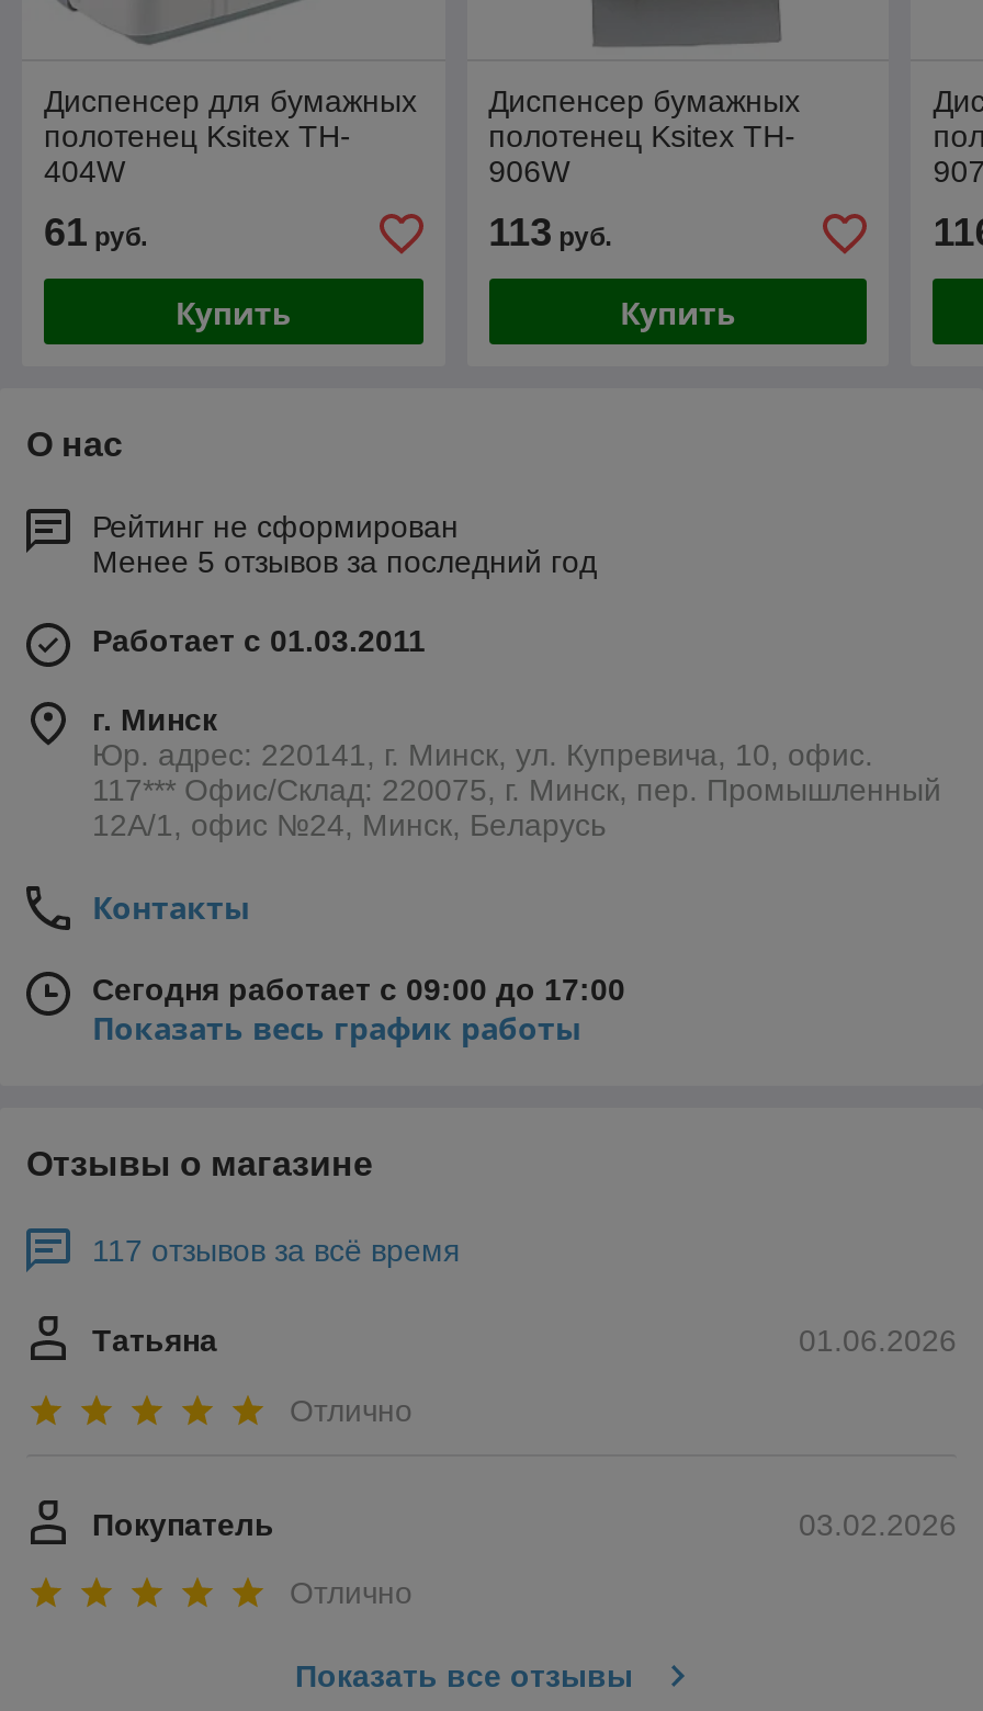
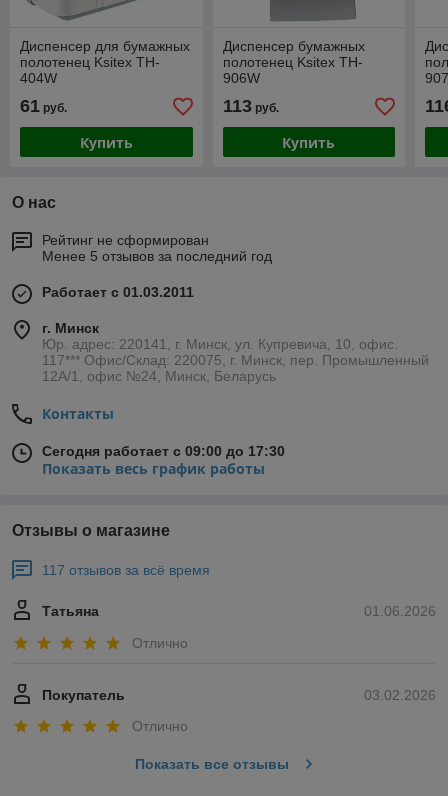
- Сегодня работает с 09:00 до 17:00
+ Сегодня работает с 09:00 до 17:30
